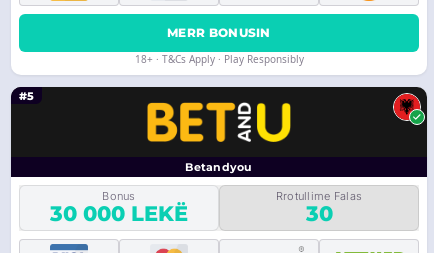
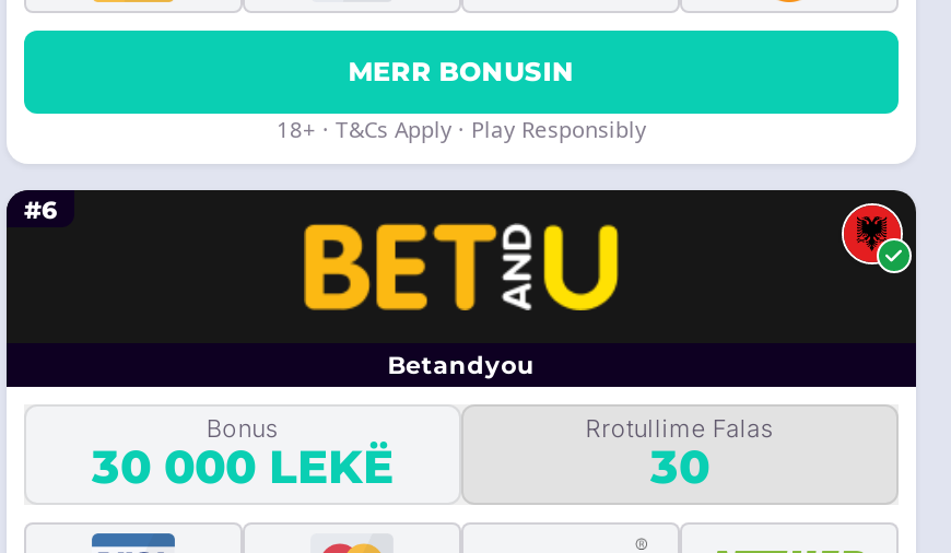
- #5
+ #6
